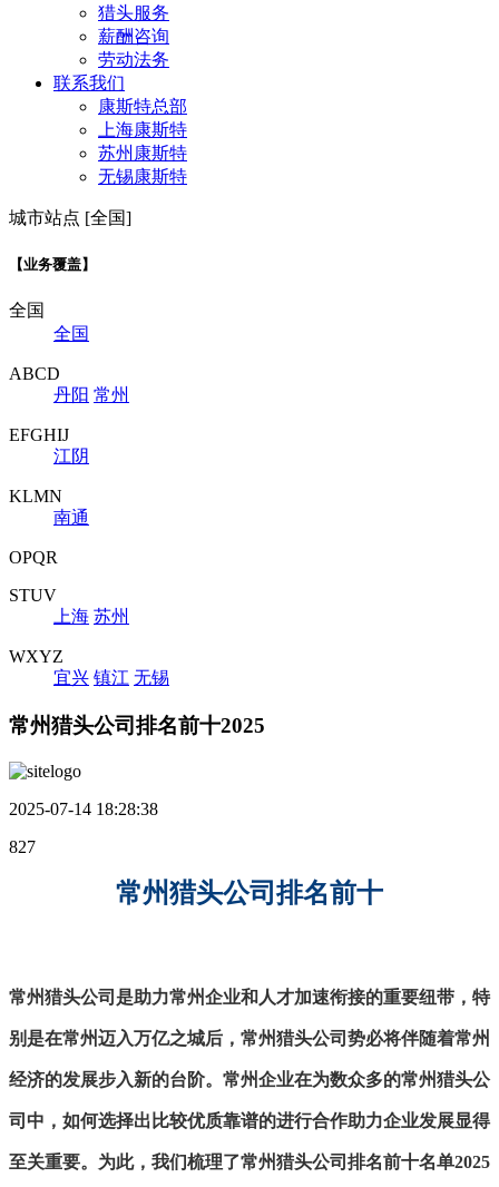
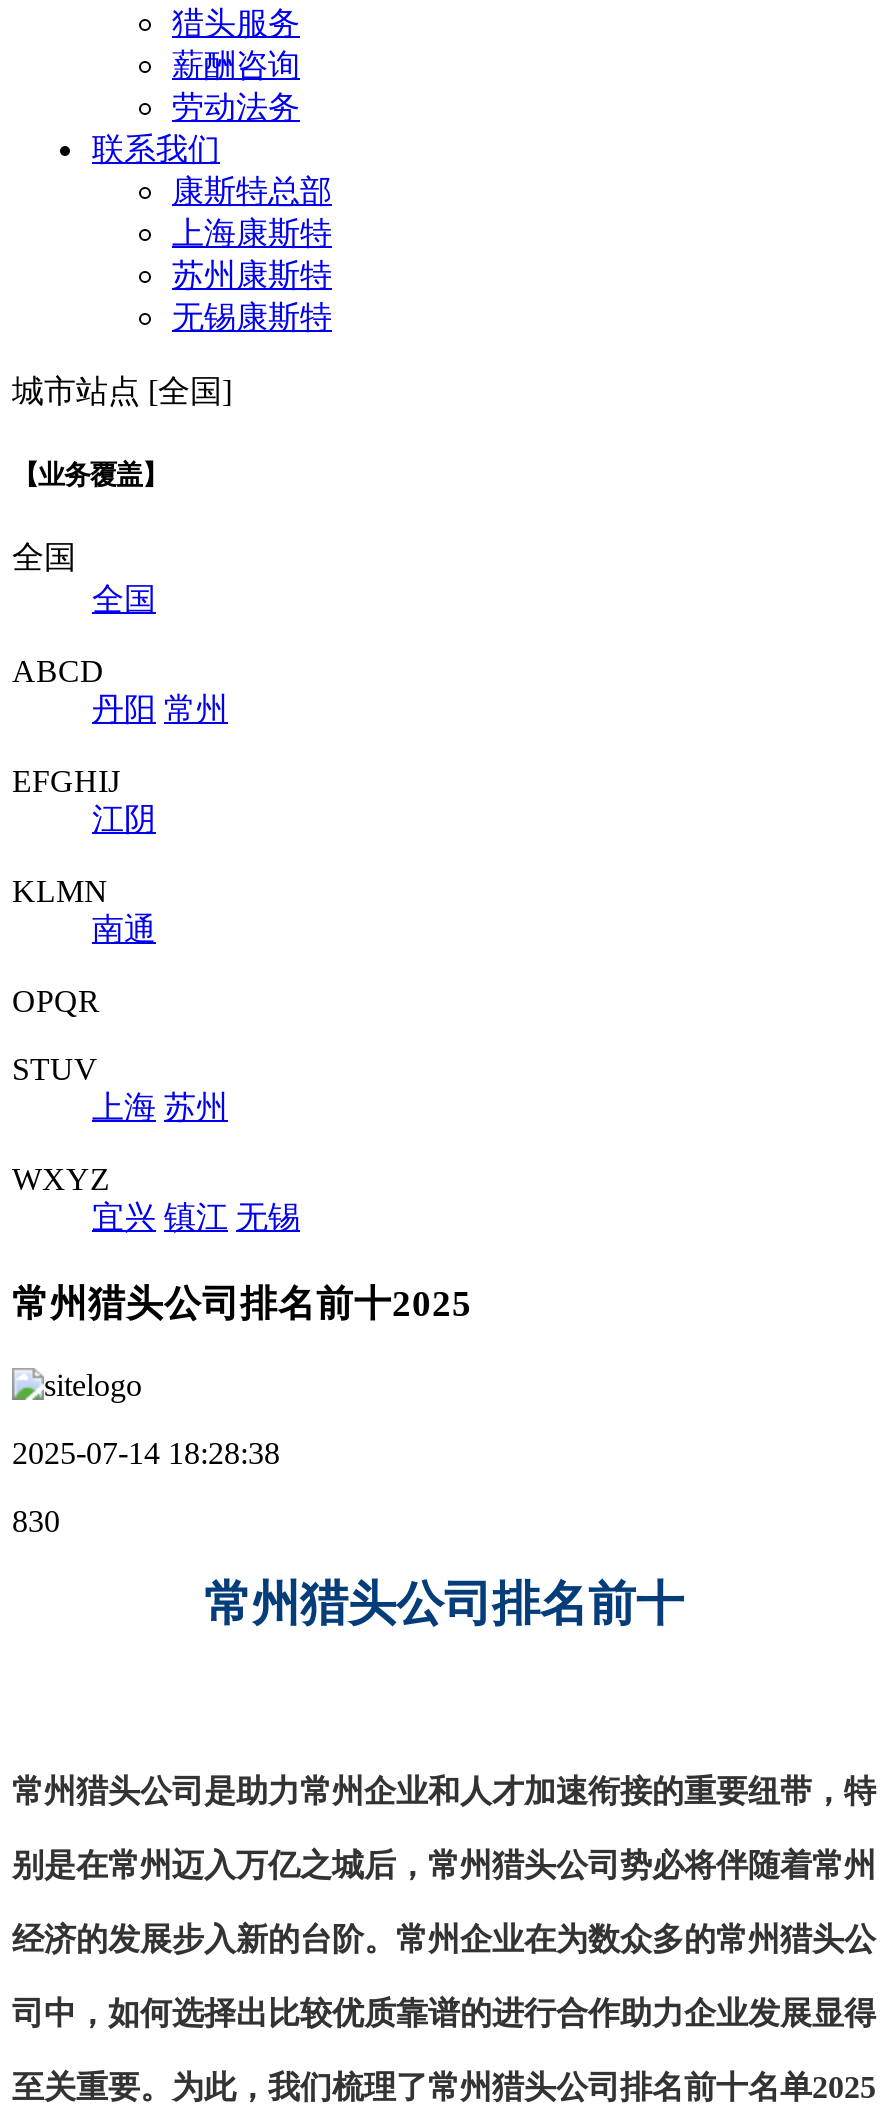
- 827
+ 830
